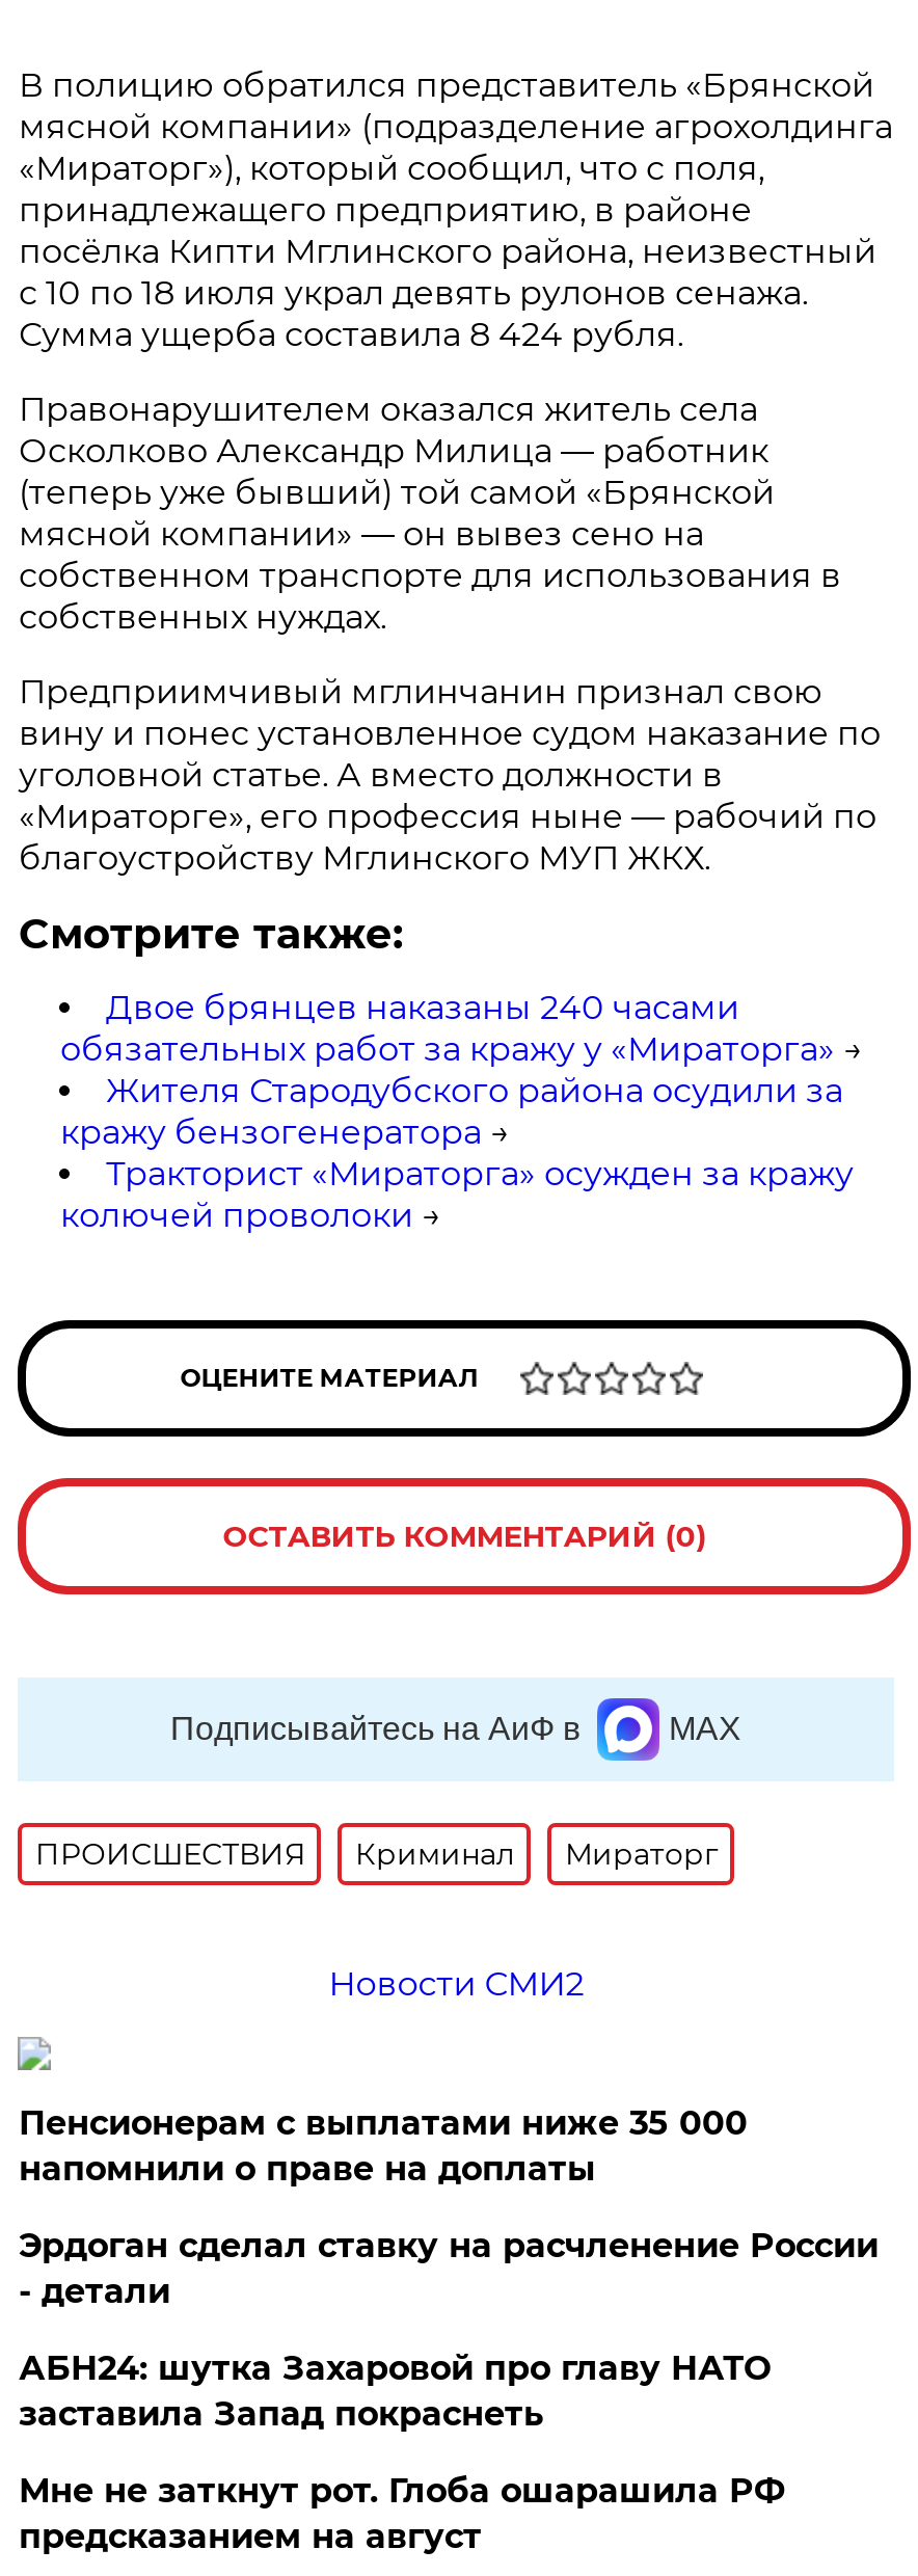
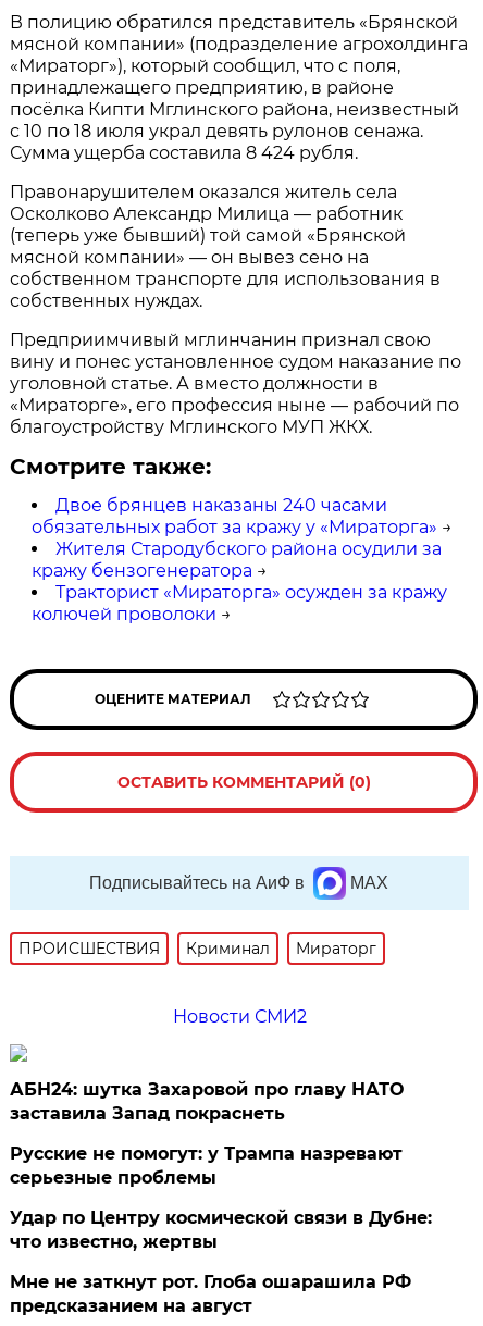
- Пенсионерам с выплатами ниже 35 000
- напомнили о праве на доплаты
- Эрдоган сделал ставку на расчленение России
- - детали

moved up: АБН24: шутка Захаровой про главу НАТО | заставила Запад покраснеть

+ Русские не помогут: у Трампа назревают
+ серьезные проблемы
+ Удар по Центру космической связи в Дубне:
+ что известно, жертвы
